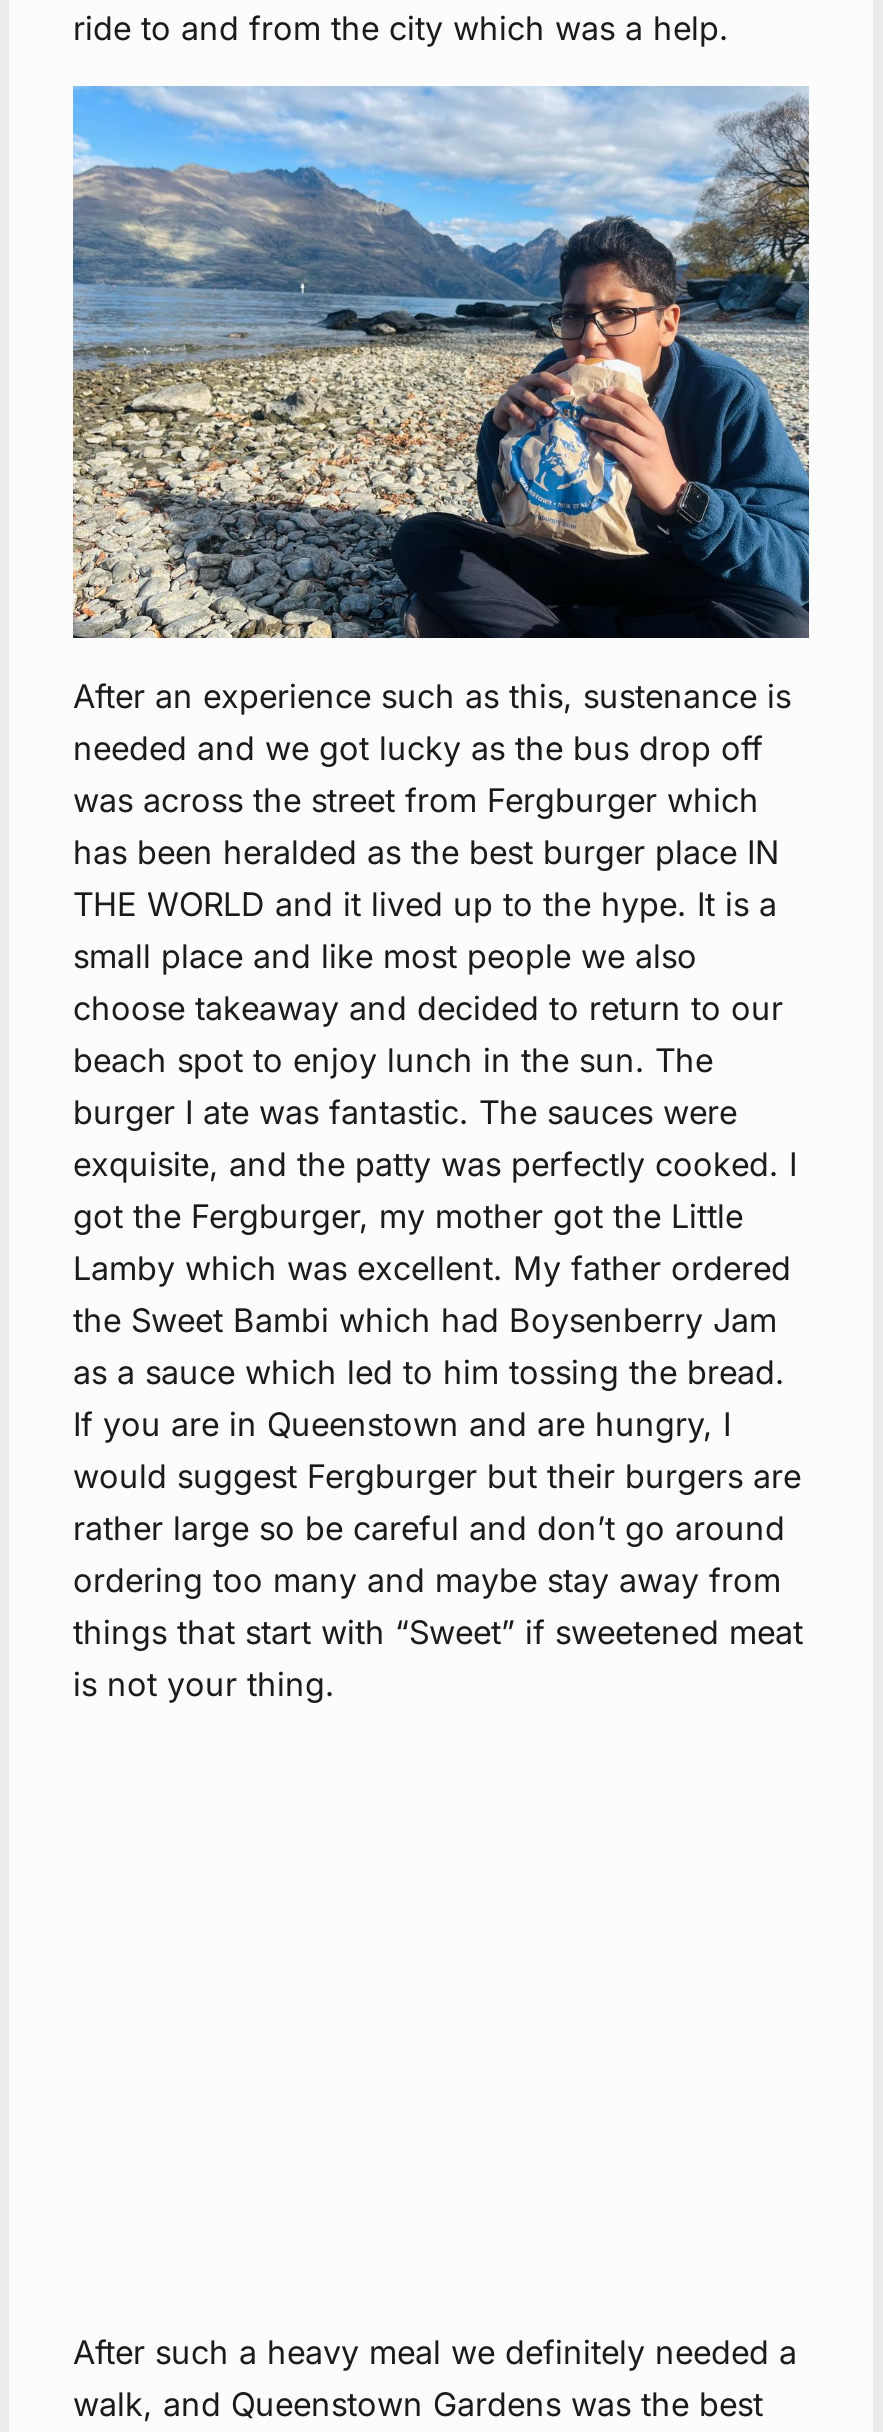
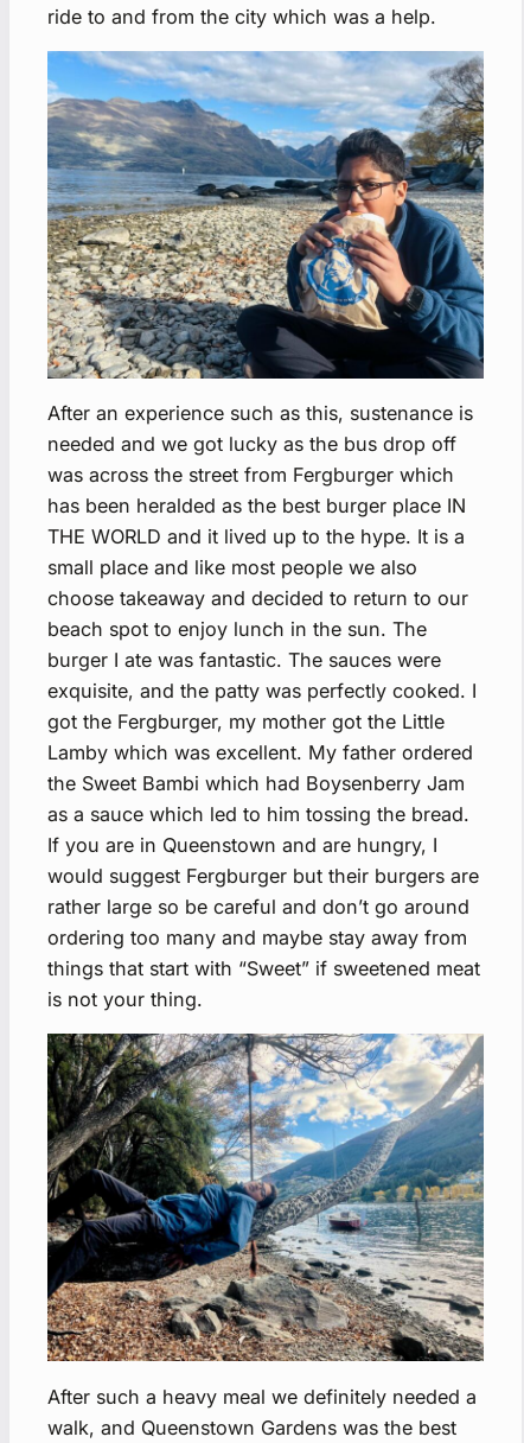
+ [image]
